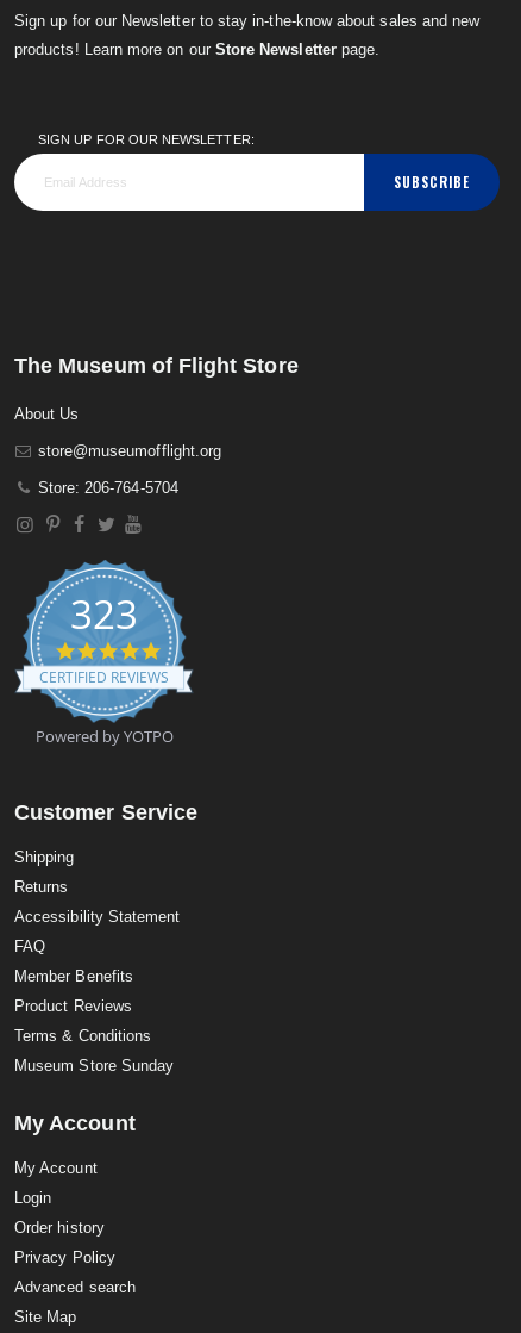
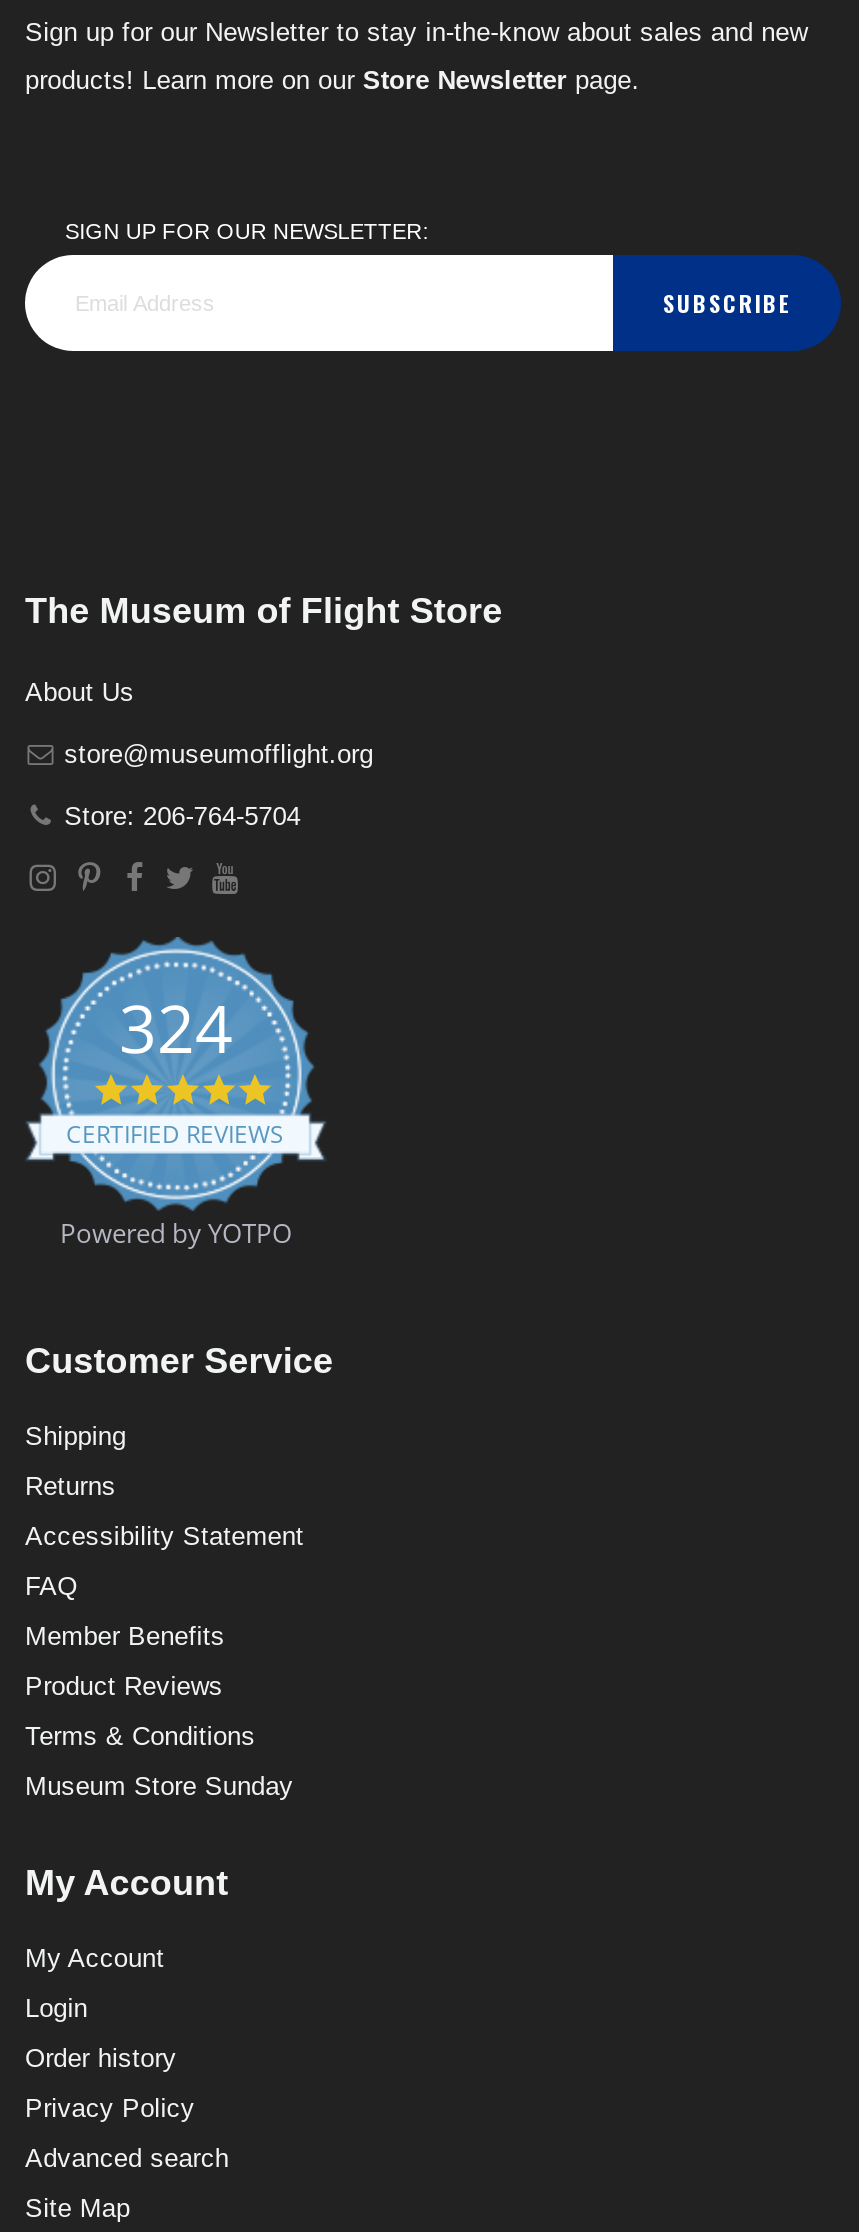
- 323
+ 324
